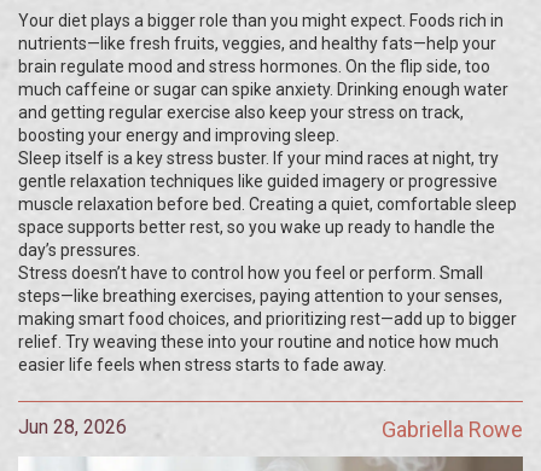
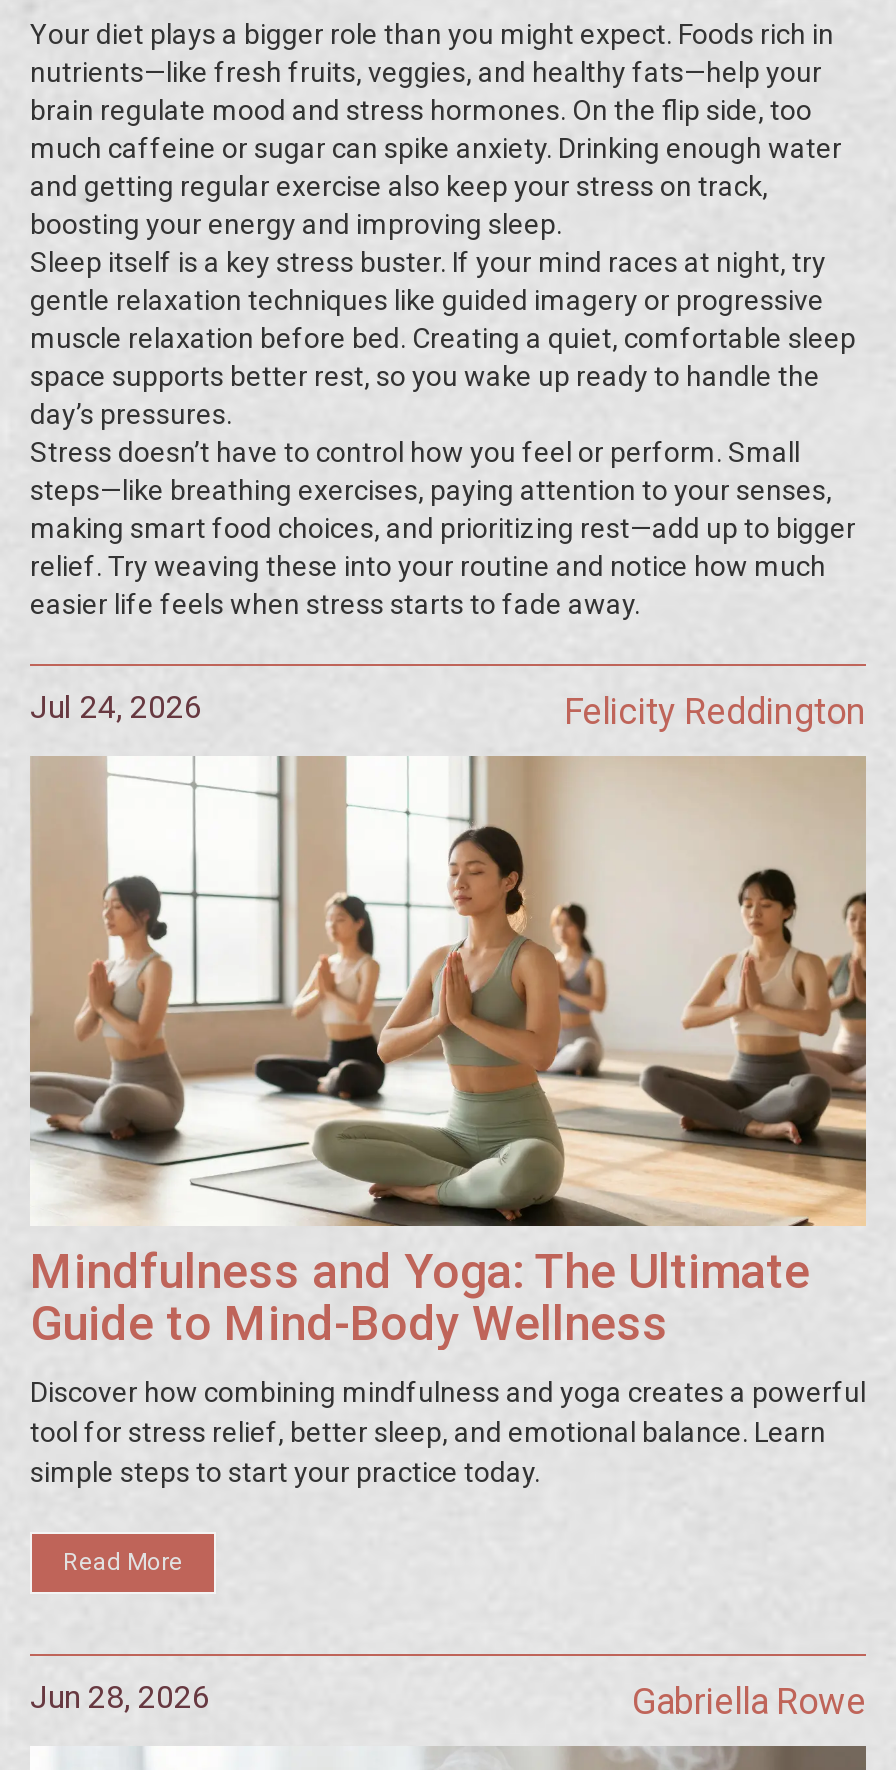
+ [image]
+ Mindfulness and Yoga: The Ultimate
+ Guide to Mind-Body Wellness
+ Discover how combining mindfulness and yoga creates a powerful
+ tool for stress relief, better sleep, and emotional balance. Learn
+ simple steps to start your practice today.
+ Read More

+ Jul 24, 2026
+ Felicity Reddington
